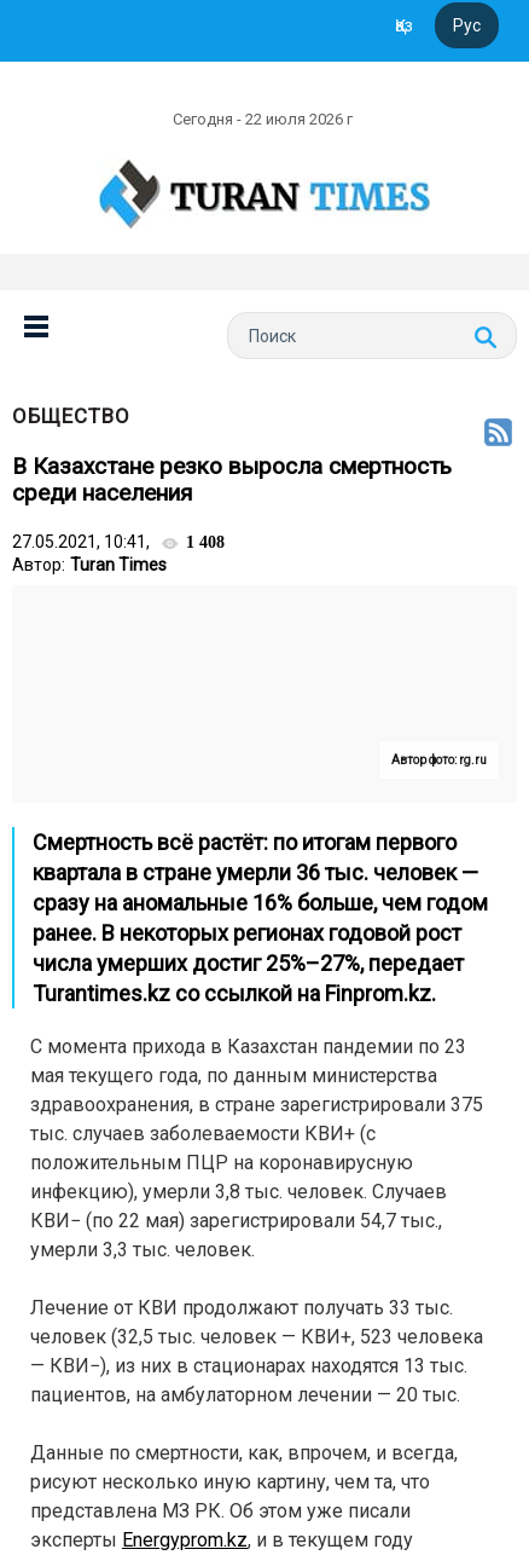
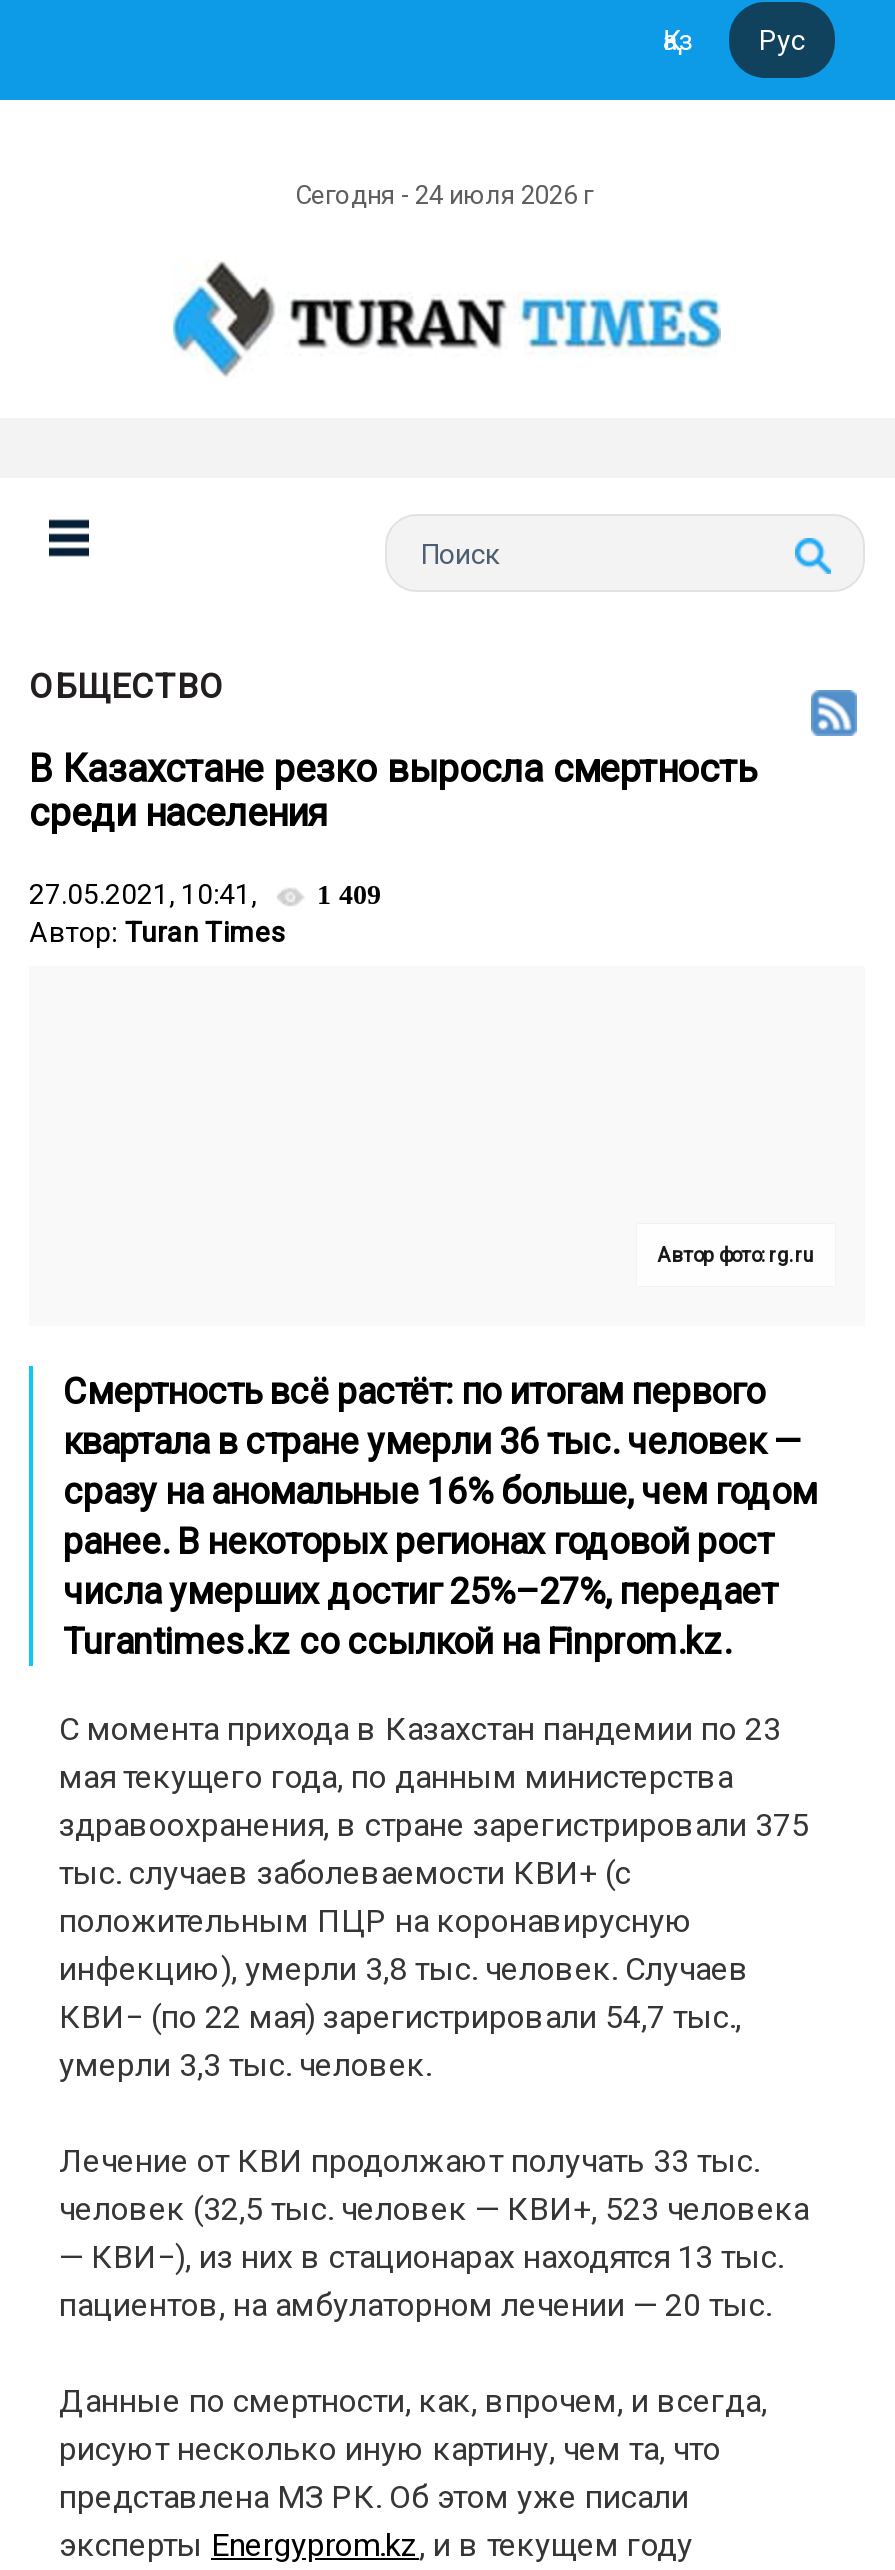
- Сегодня - 22 июля 2026 г
+ Сегодня - 24 июля 2026 г

- 27.05.2021, 10:41, 1 408
+ 27.05.2021, 10:41, 1 409
